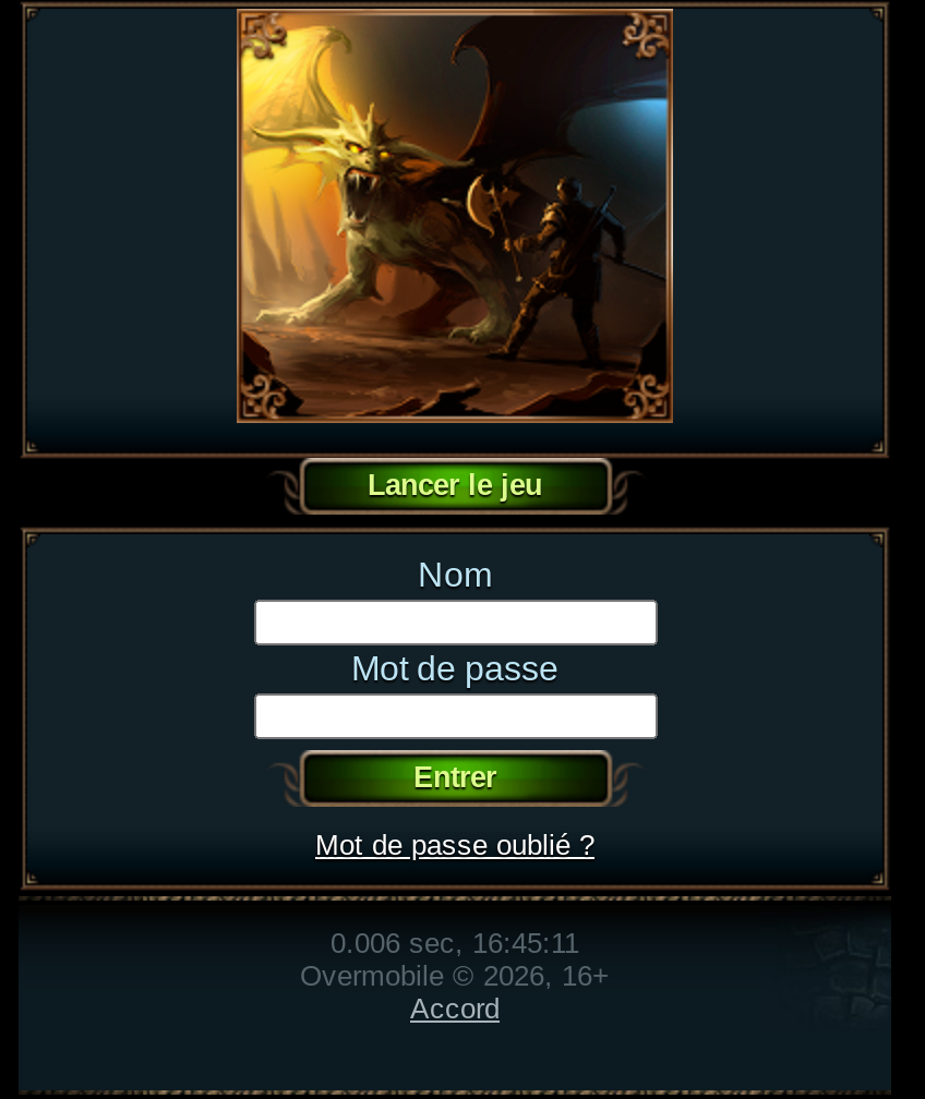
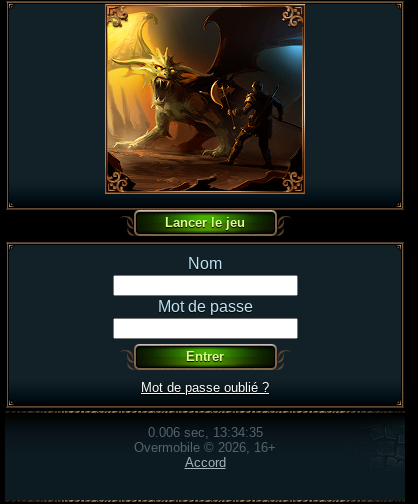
- 0.006 sec, 16:45:11
+ 0.006 sec, 13:34:35
